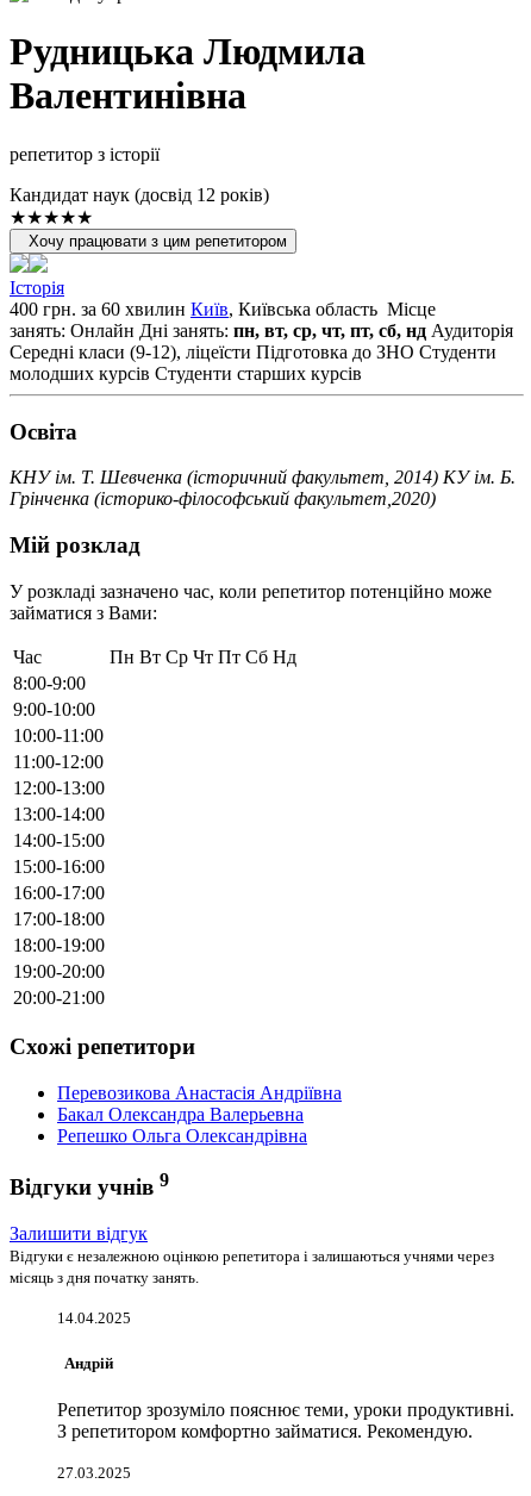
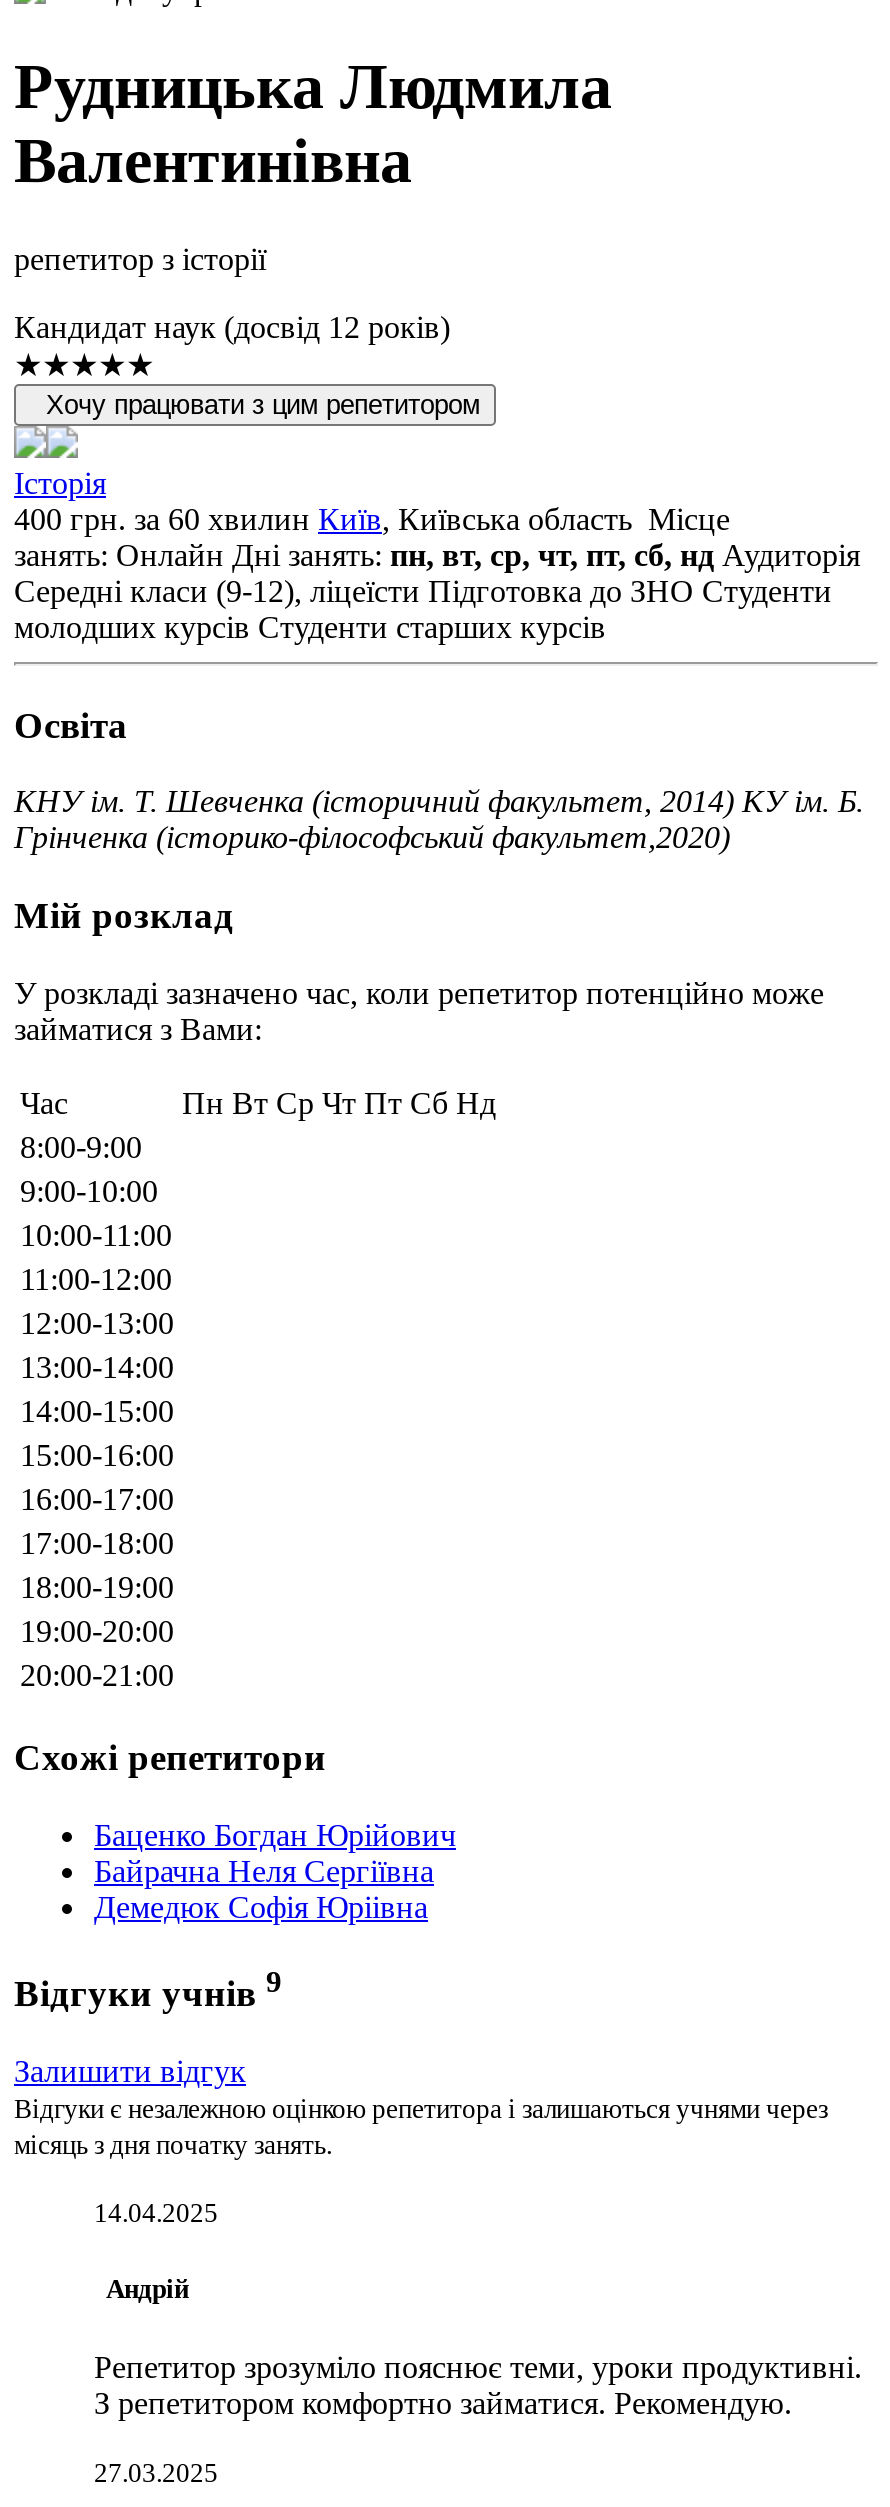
- Перевозикова Анастасія Андріївна
- Бакал Олександра Валерьевна
- Репешко Ольга Олександрівна
+ Баценко Богдан Юрійович
+ Байрачна Неля Сергіївна
+ Демедюк Софія Юріівна
